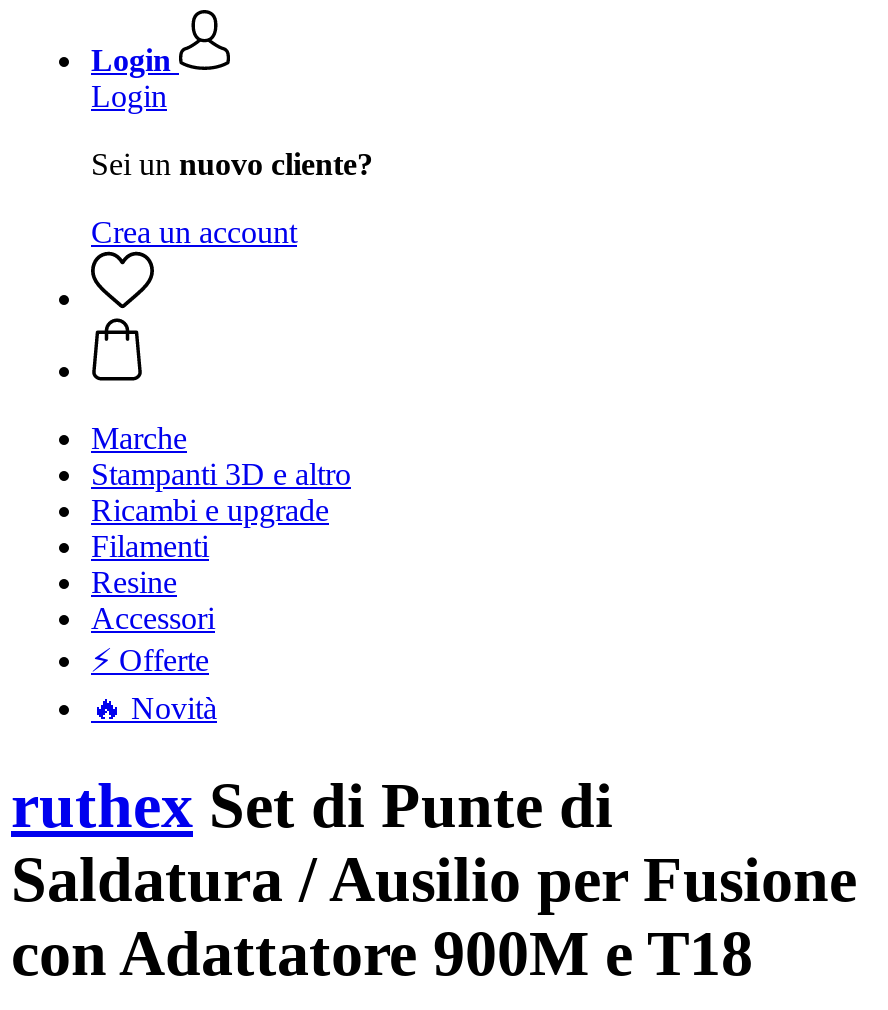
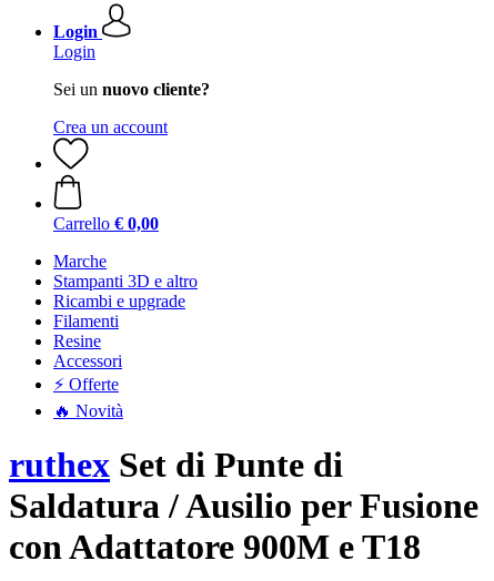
+ Carrello € 0,00
